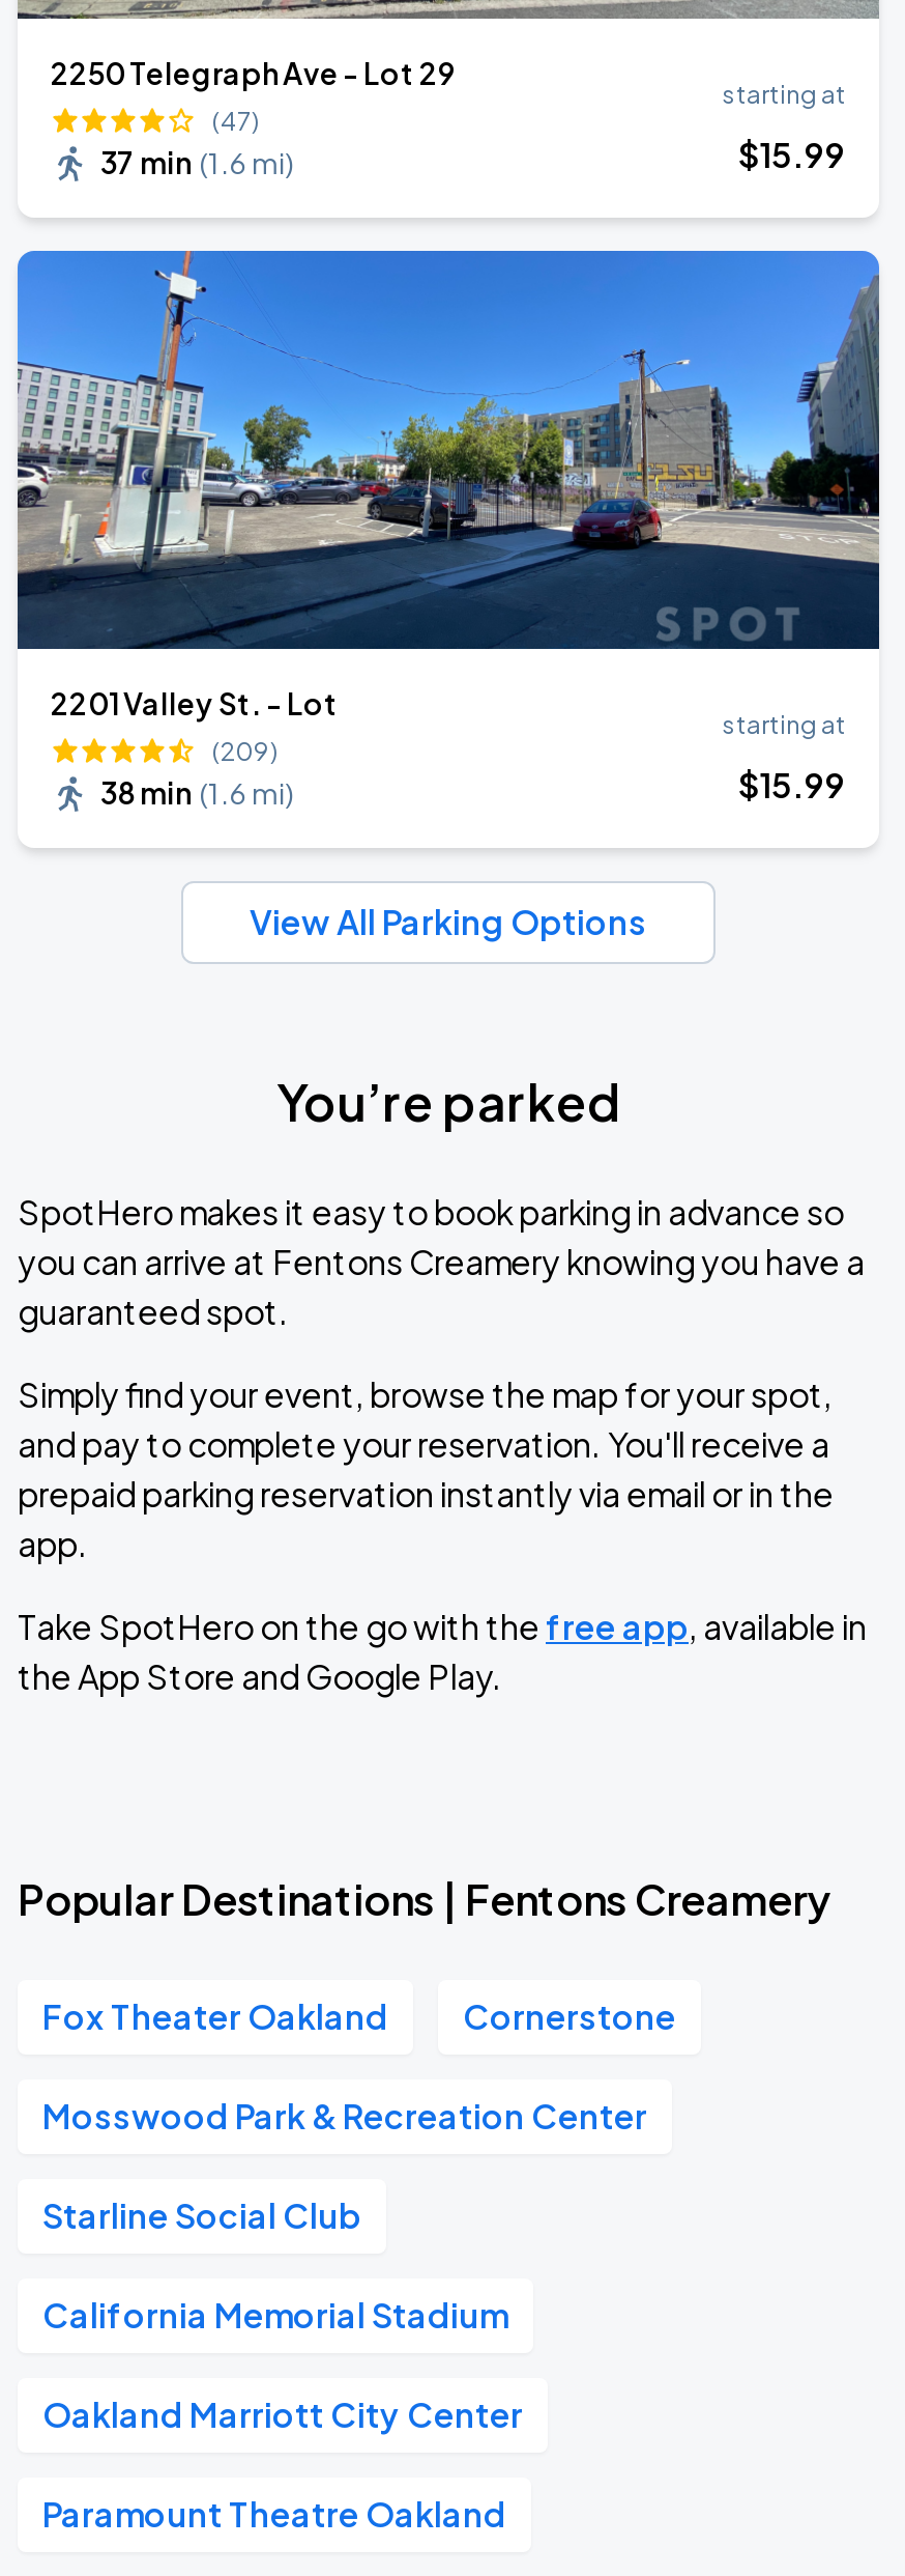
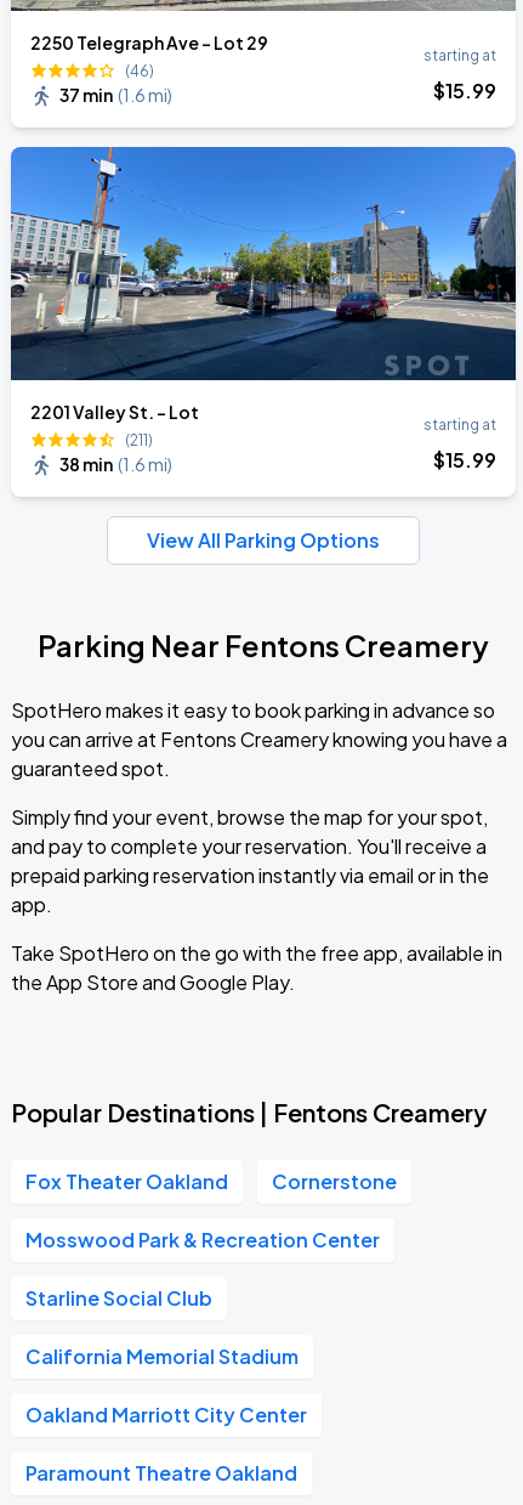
- (47)
+ (46)

- (209)
+ (211)

- You’re parked
+ Parking Near Fentons Creamery
